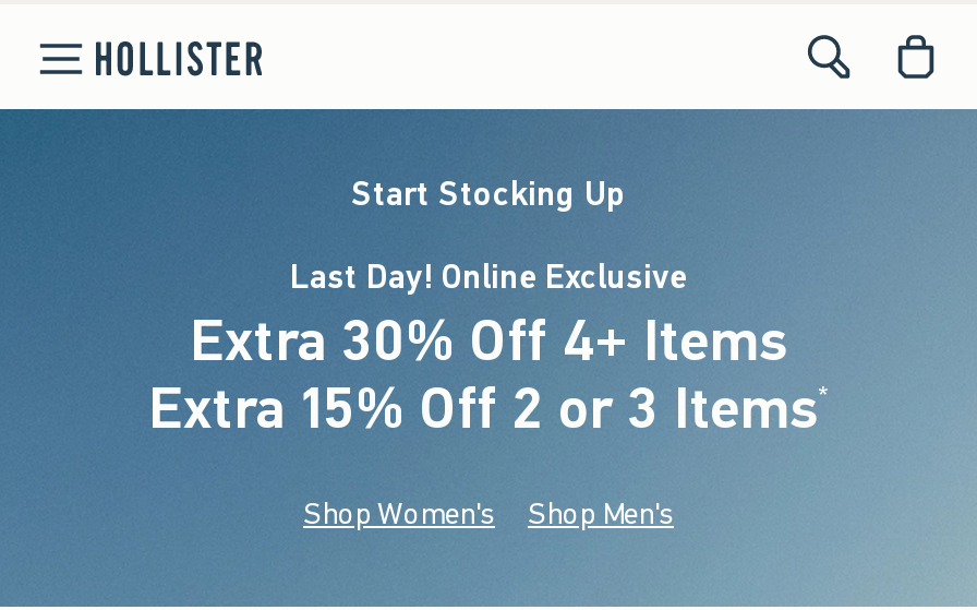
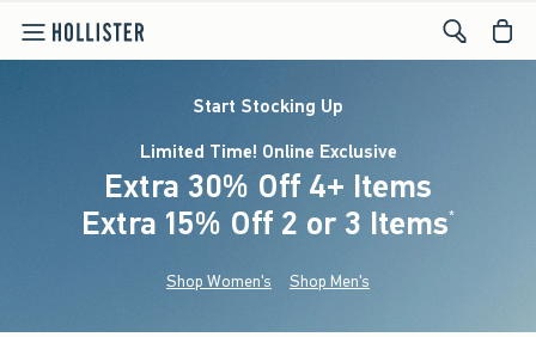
- Last Day! Online Exclusive
+ Limited Time! Online Exclusive
